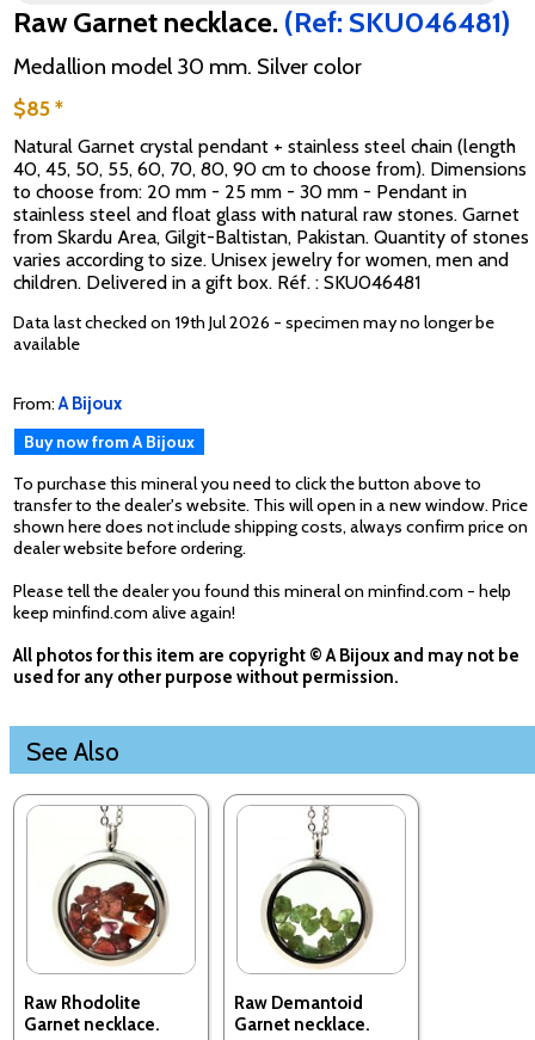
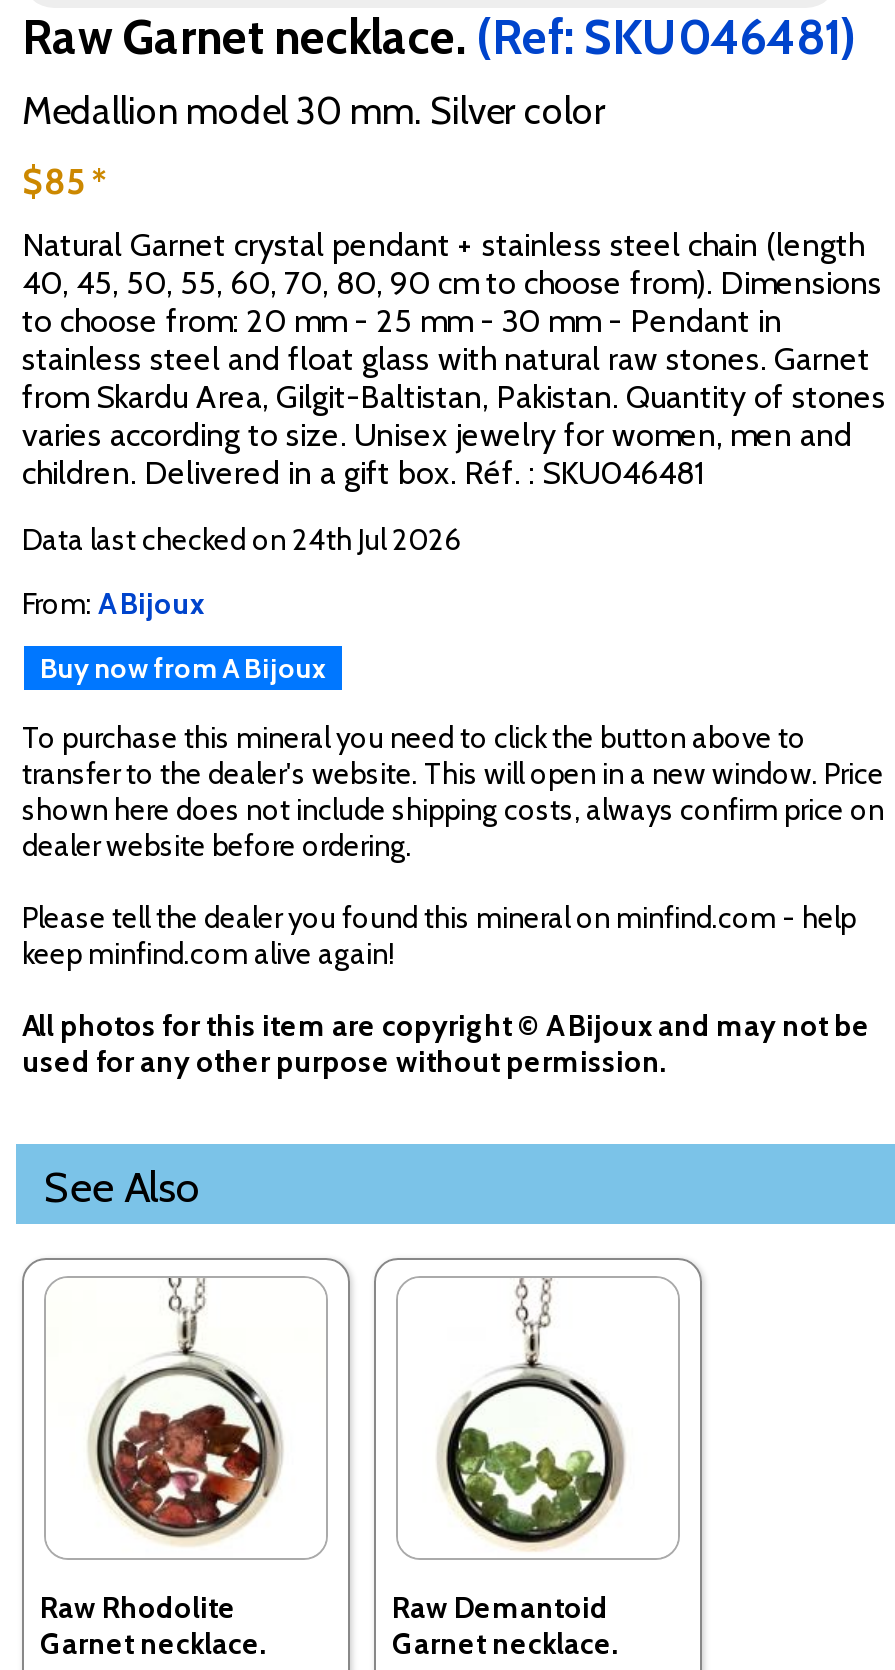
- Data last checked on 19th Jul 2026 - specimen may no longer be
- available
+ Data last checked on 24th Jul 2026
